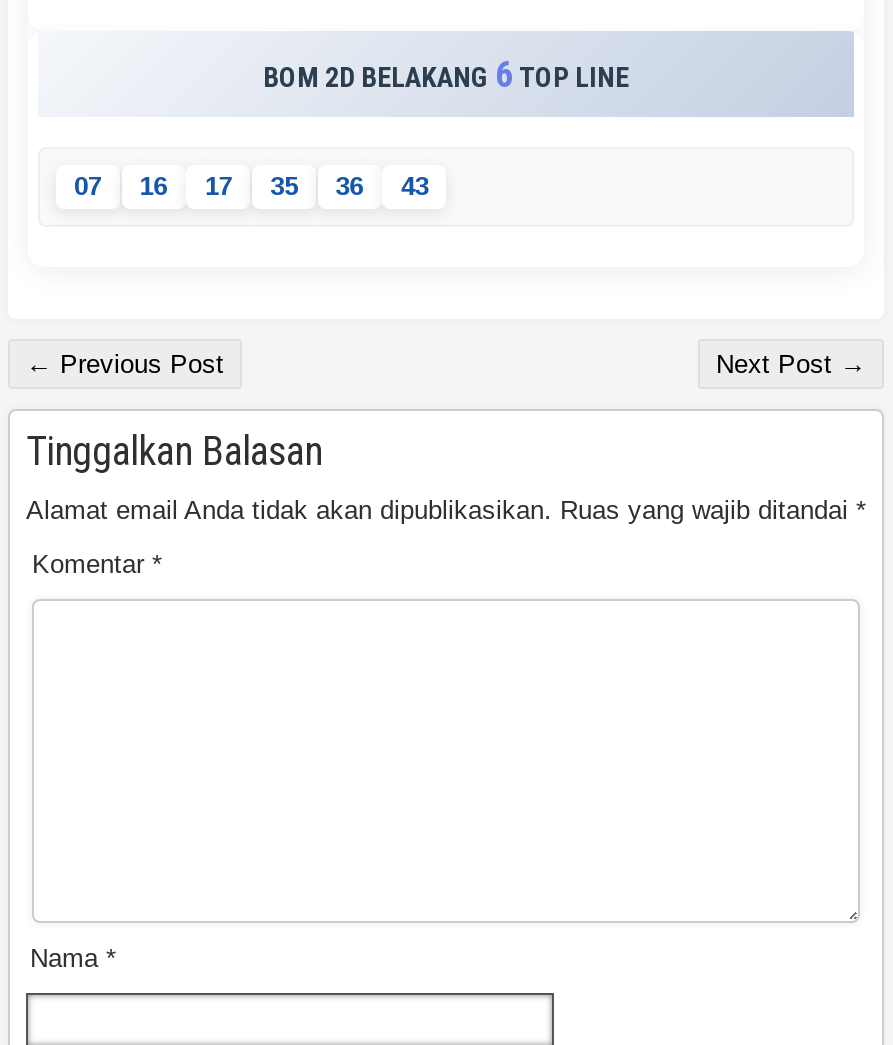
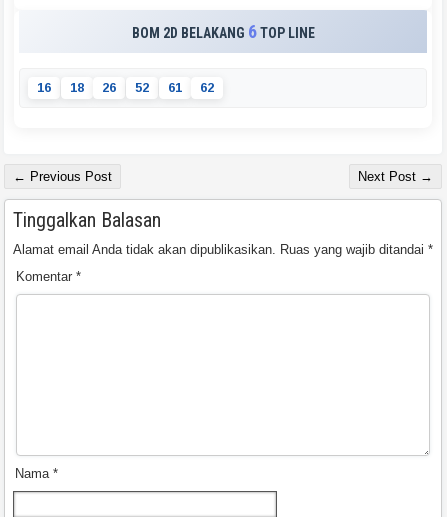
- 07

- 17
- 35
- 36
- 43
+ 1 8
+ 26
+ 52
+ 61
+ 62
